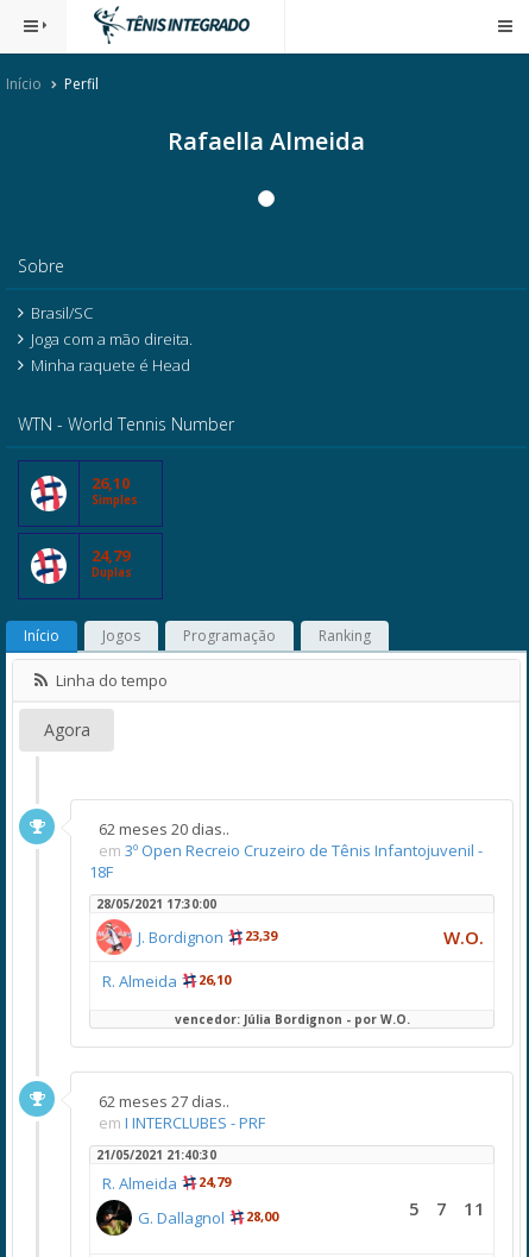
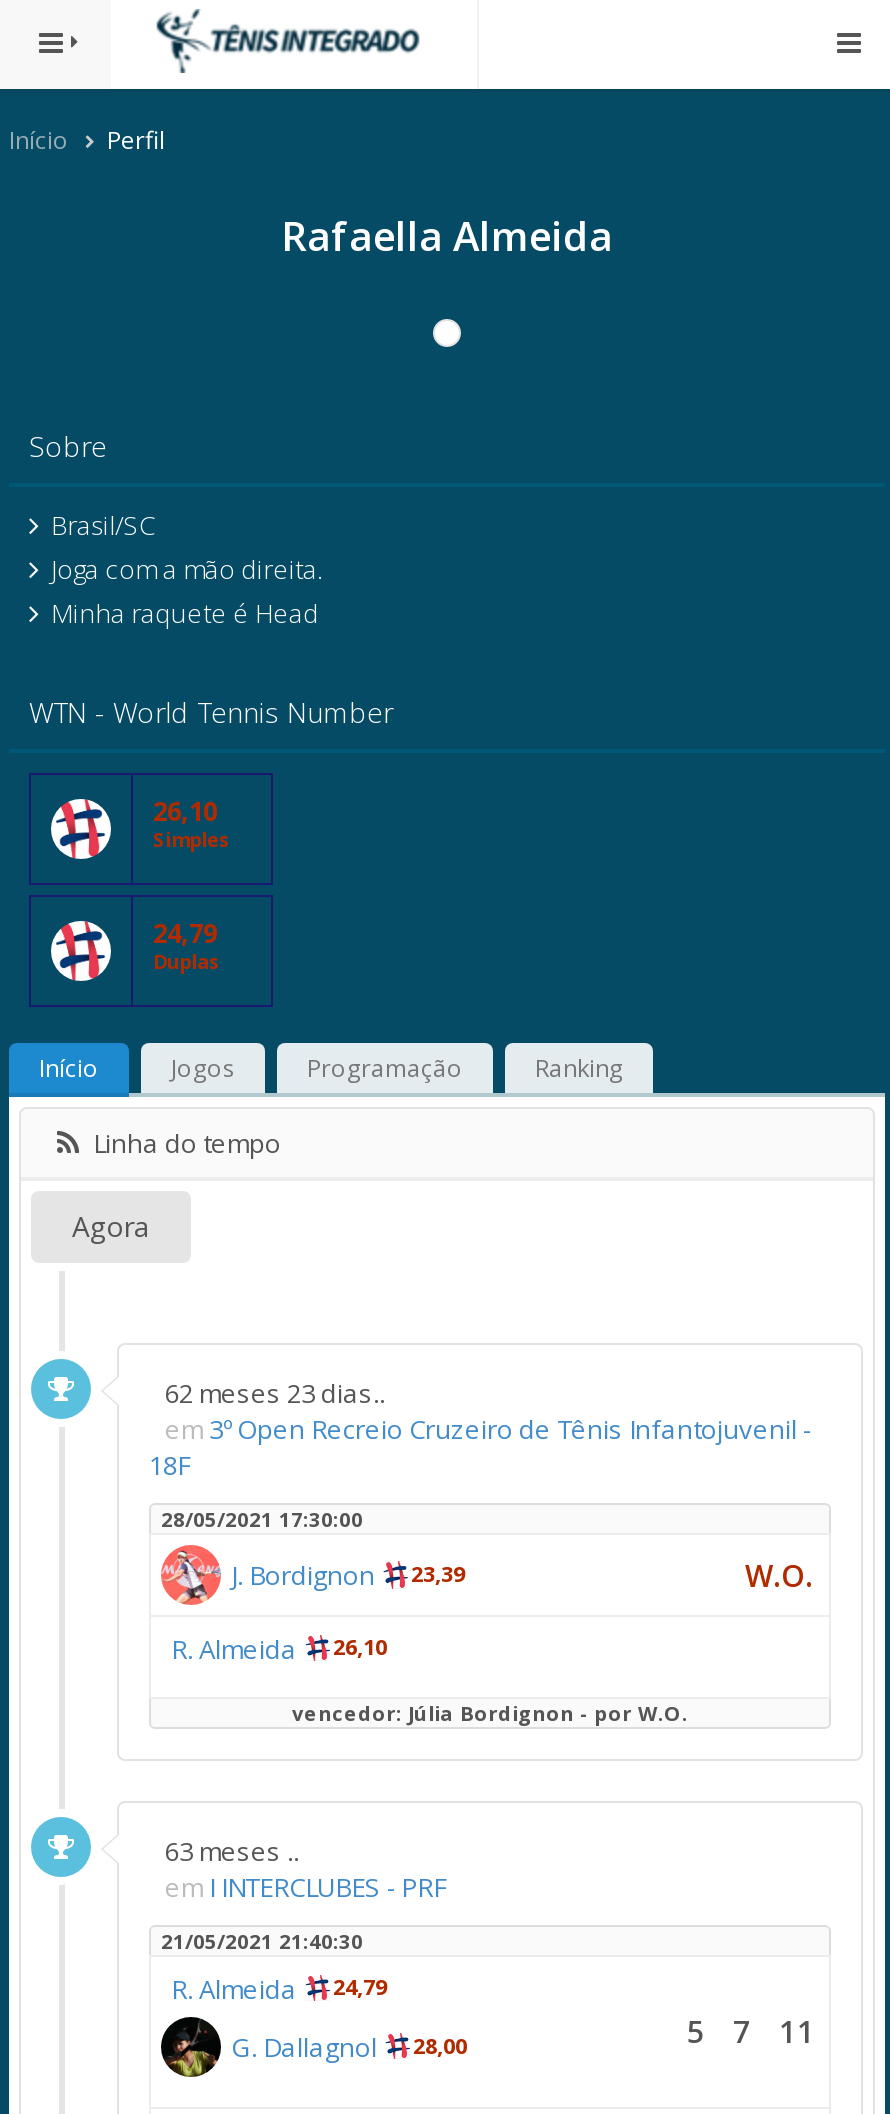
- 62 meses 20 dias..
+ 62 meses 23 dias..

- 62 meses 27 dias..
+ 63 meses ..
